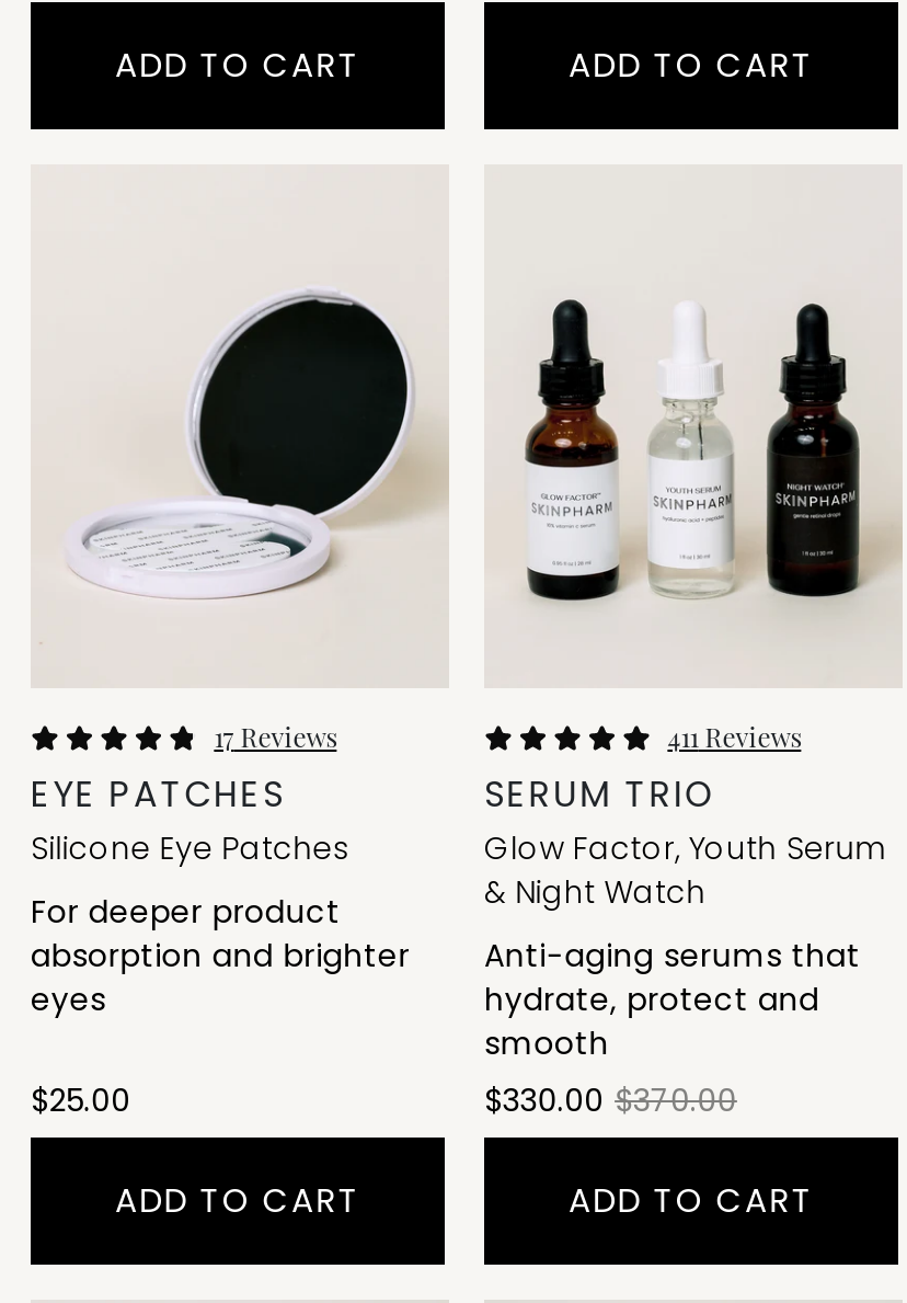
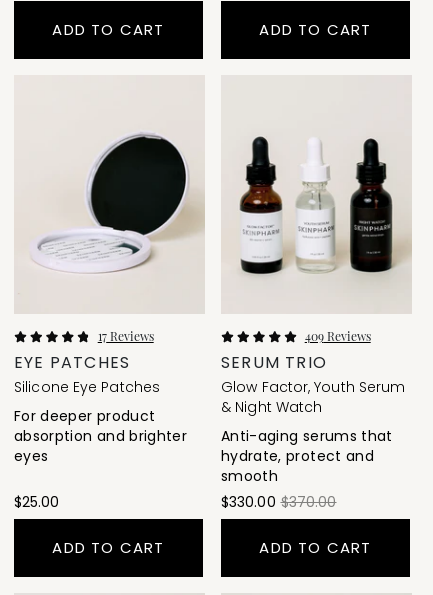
- 411 Reviews
+ 409 Reviews
